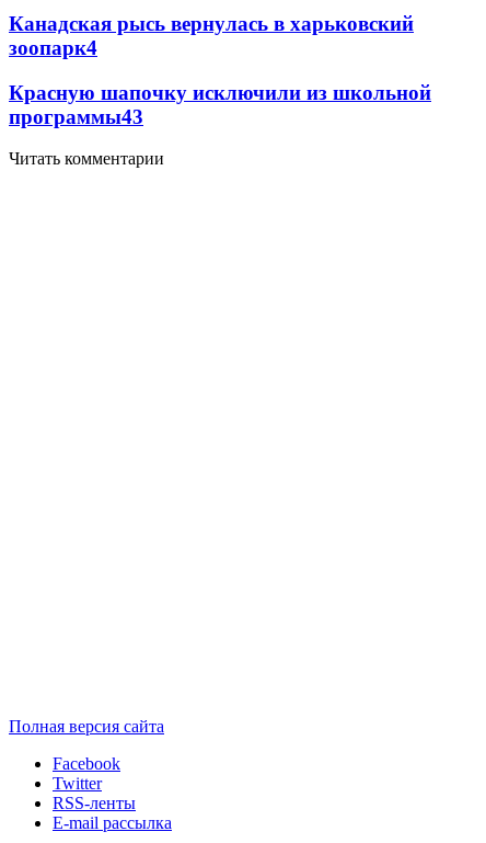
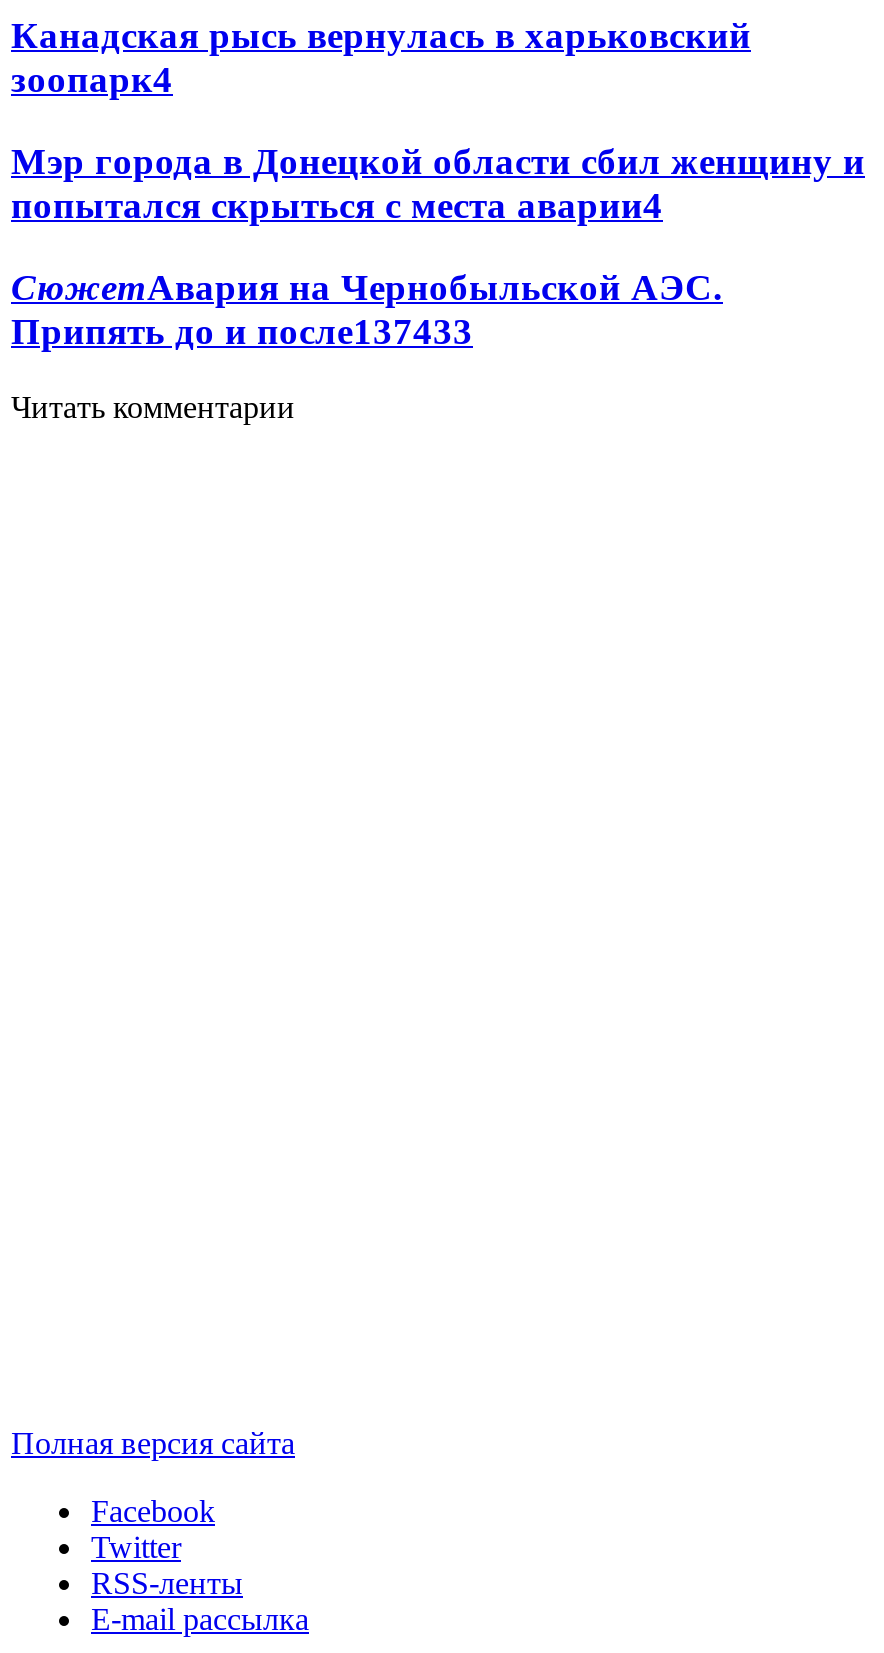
- Красную шапочку исключили из школьной
- программы43
+ Мэр города в Донецкой области сбил женщину и
+ попытался скрыться с места аварии4
+ СюжетАвария на Чернобыльской АЭС.
+ Припять до и после137433
